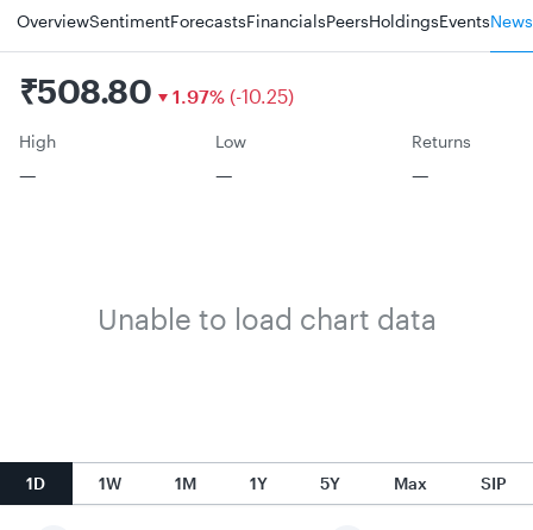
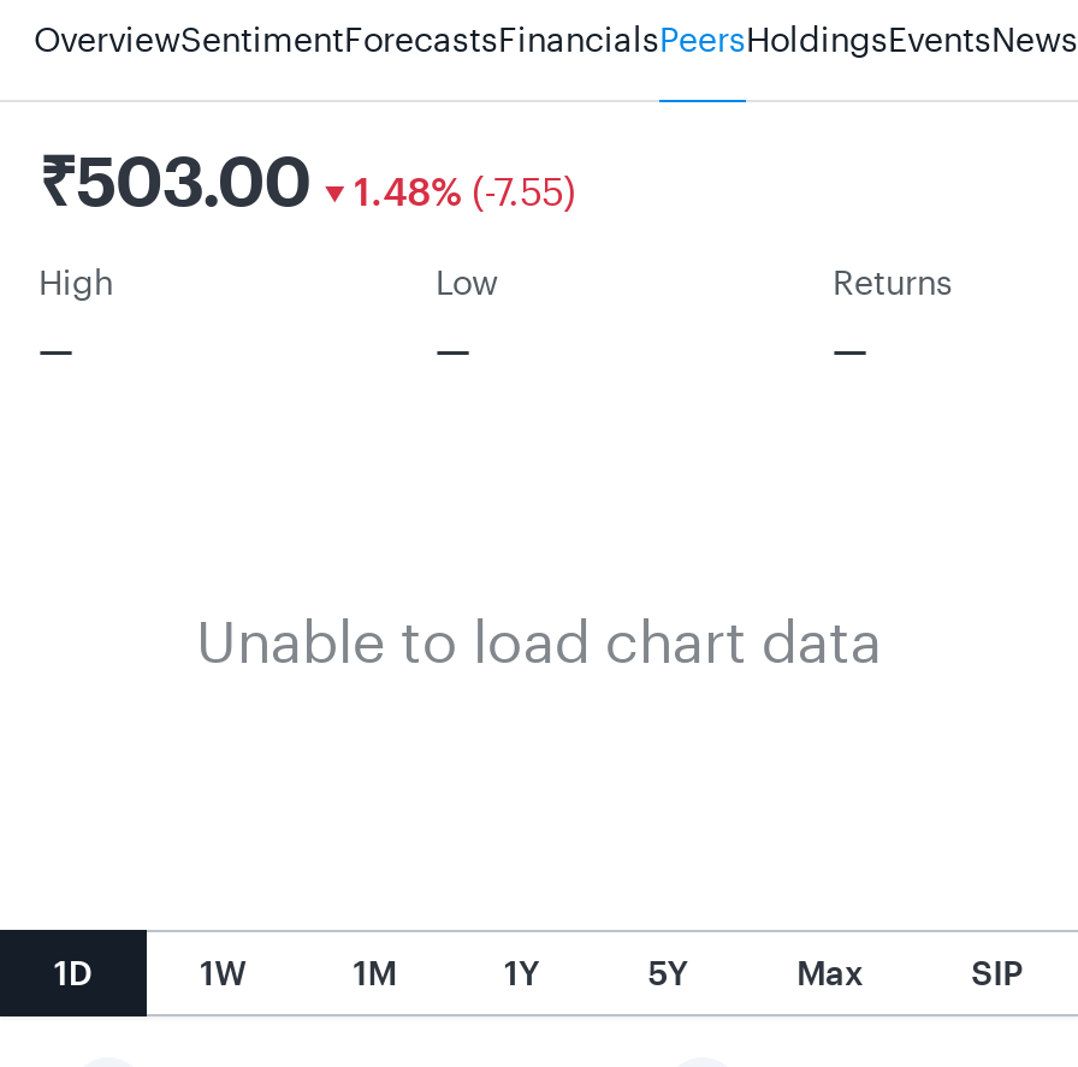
- ₹508.80
+ ₹503.00

- 1.97% (-10.25)
+ 1.48% (-7.55)
